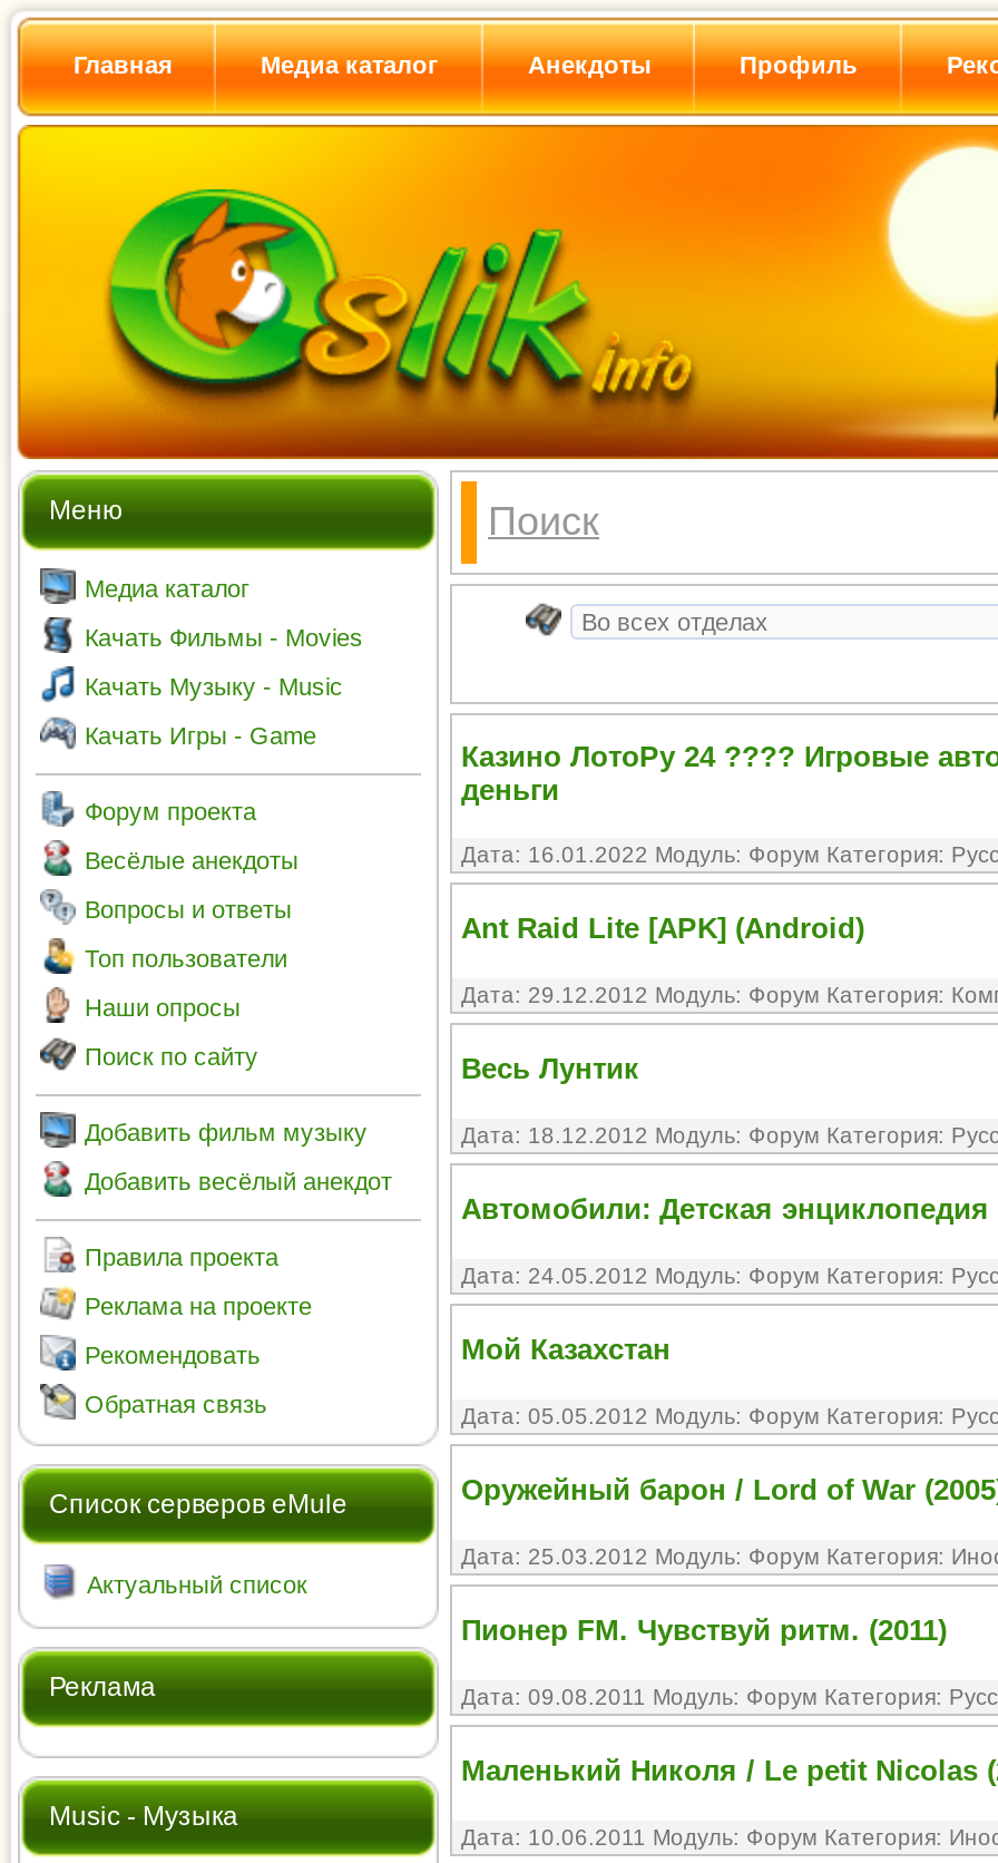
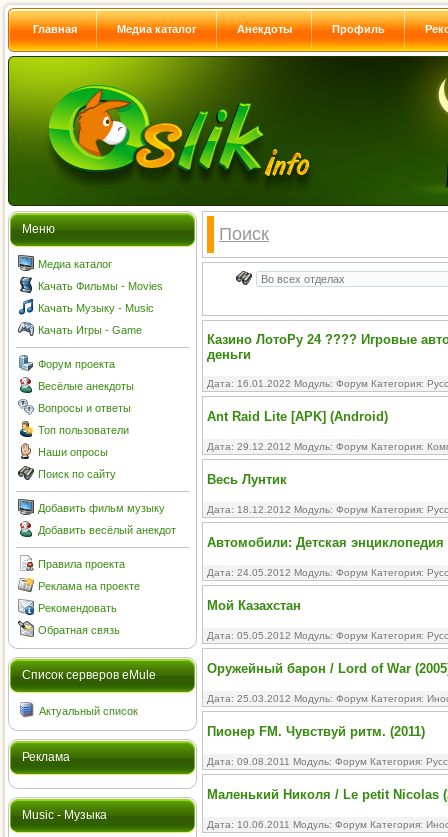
- [image]
+ [image]
